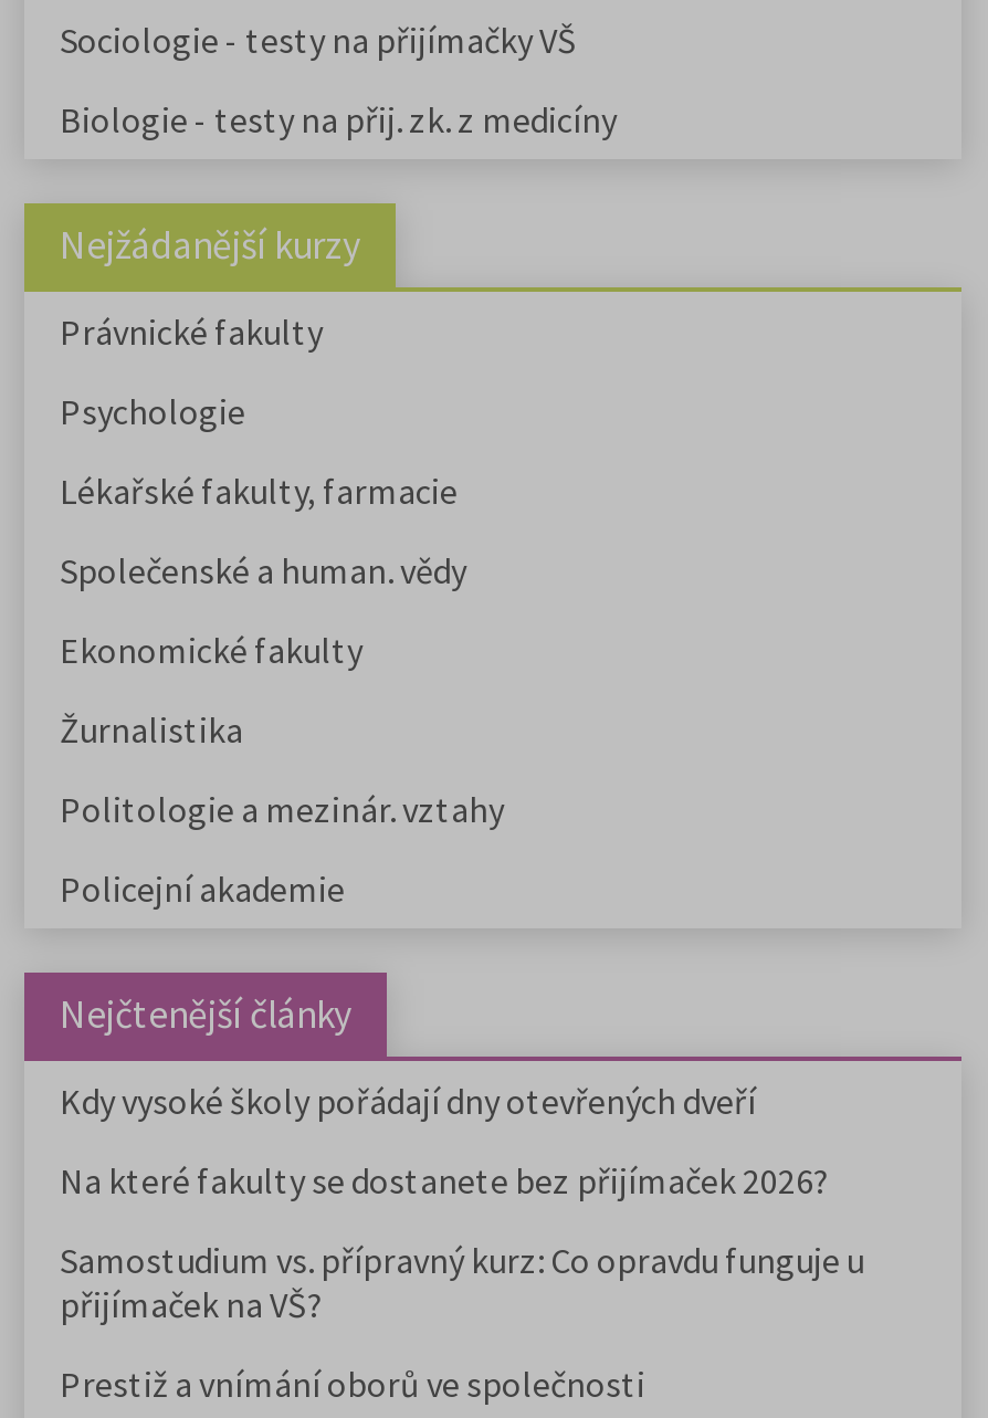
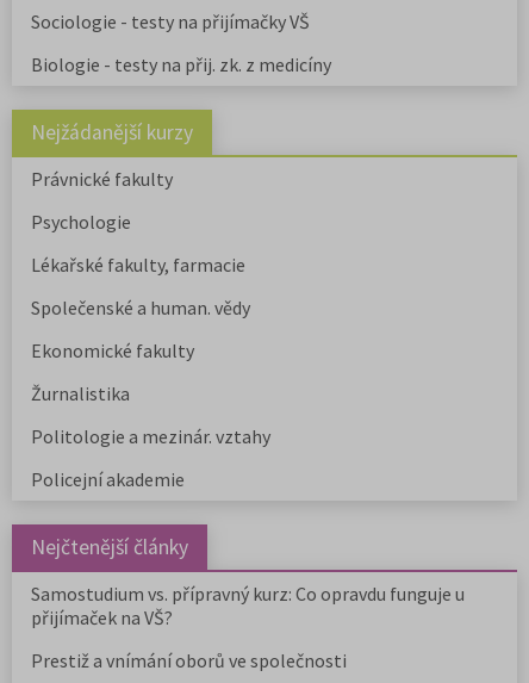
- Kdy vysoké školy pořádají dny otevřených dveří
- Na které fakulty se dostanete bez přijímaček 2026?
